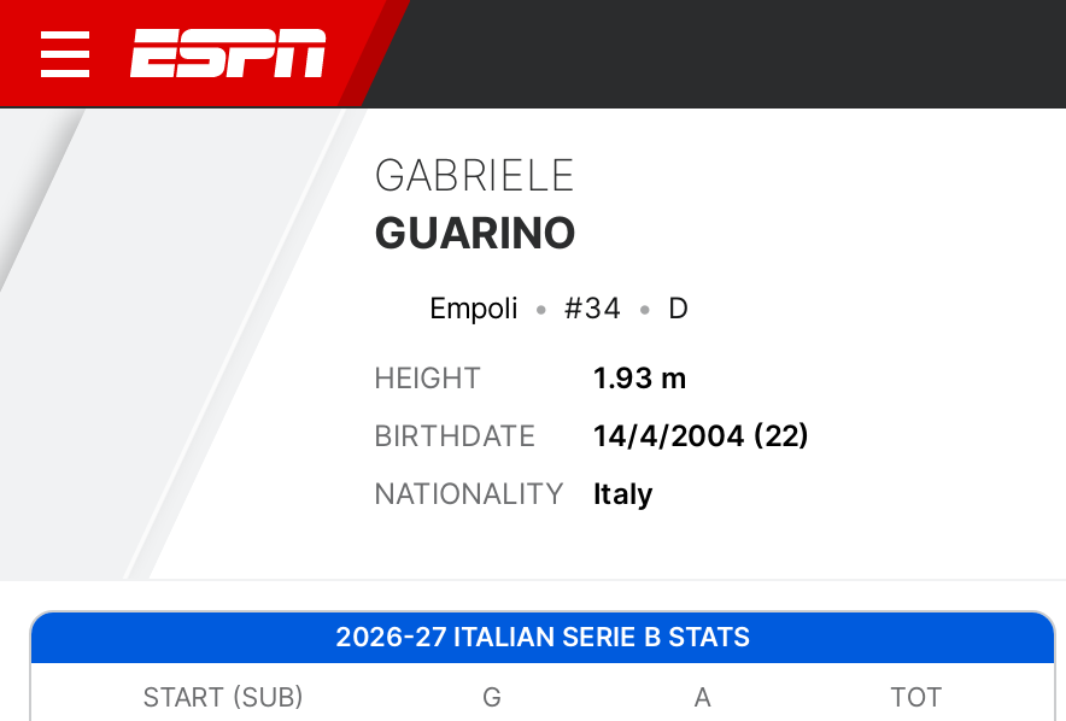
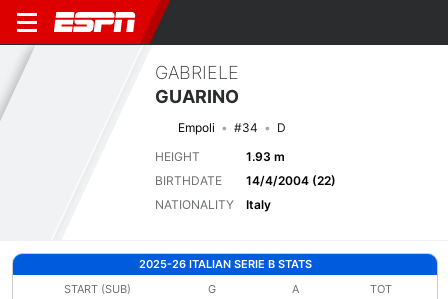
- 2026-27 ITALIAN SERIE B STATS
+ 2025-26 ITALIAN SERIE B STATS
